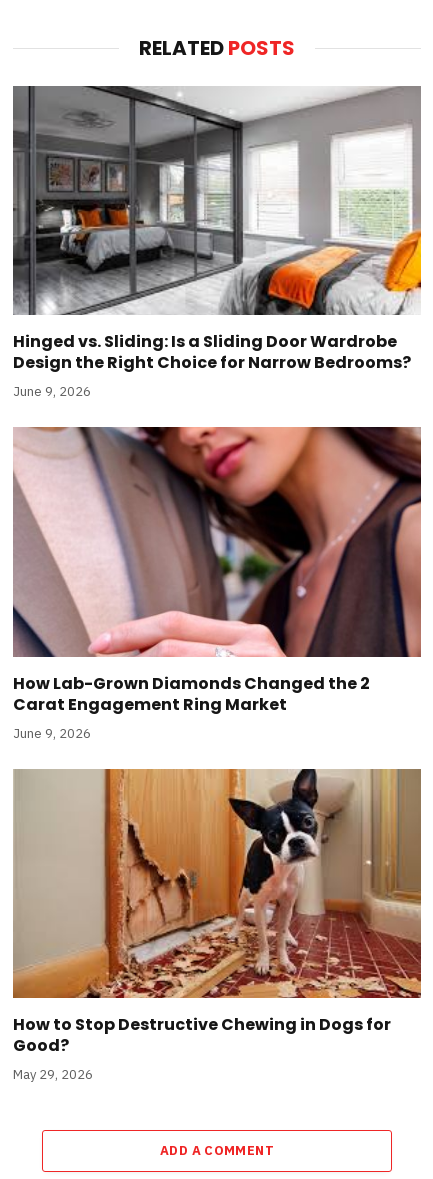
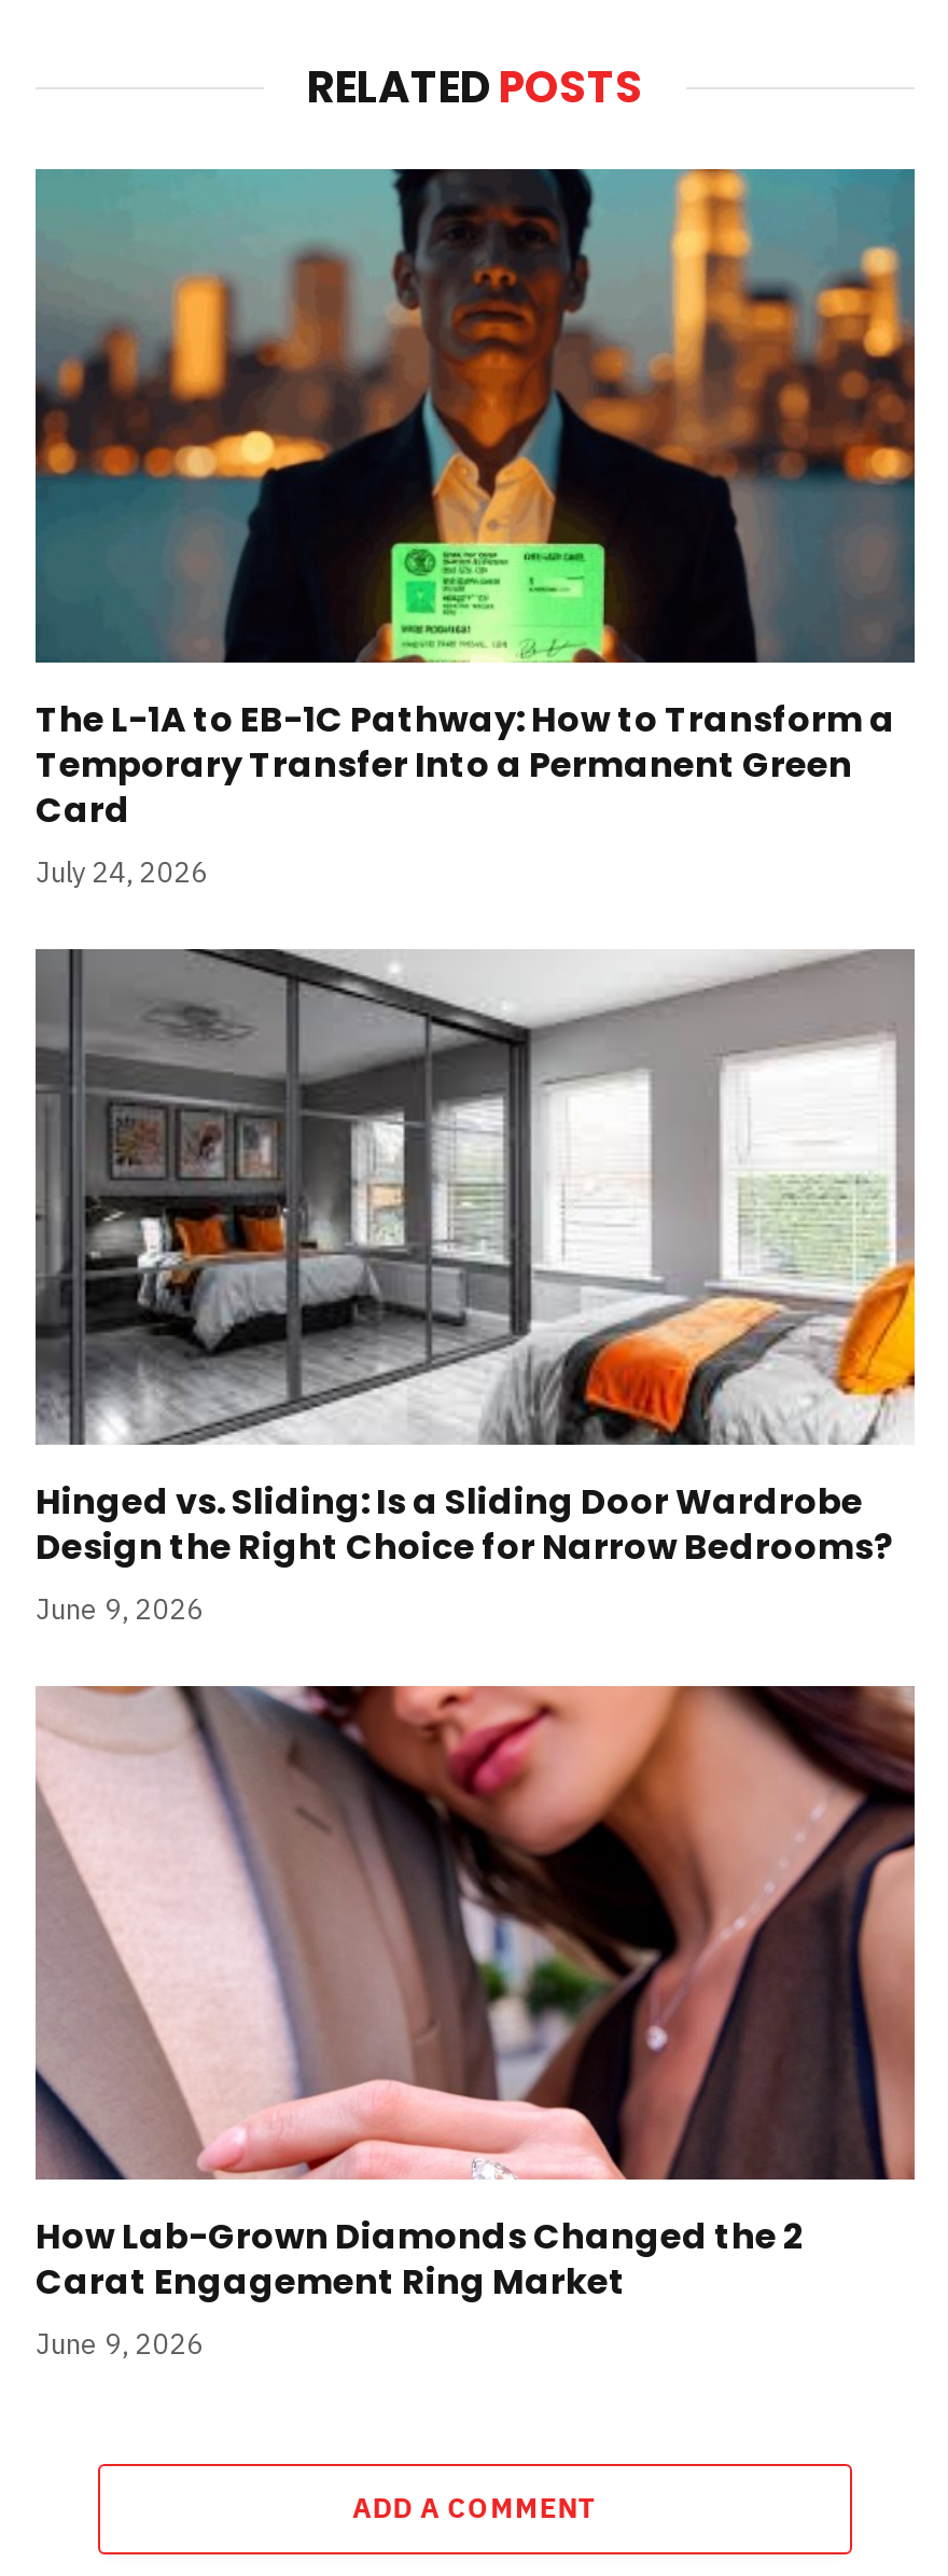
+ [image]
+ The L-1A to EB-1C Pathway: How to Transform a
+ Temporary Transfer Into a Permanent Green
+ Card
+ July 24, 2026

moved down: [image] | Hinged vs. Sliding: Is a Sliding Door Wardrobe | Design the Right Choice for Narrow Bedrooms? | June 9, 2026 | How Lab-Grown Diamonds Changed the 2 | Carat Engagement Ring Market | June 9, 2026

- [image]
- How to Stop Destructive Chewing in Dogs for
- Good?
- May 29, 2026
